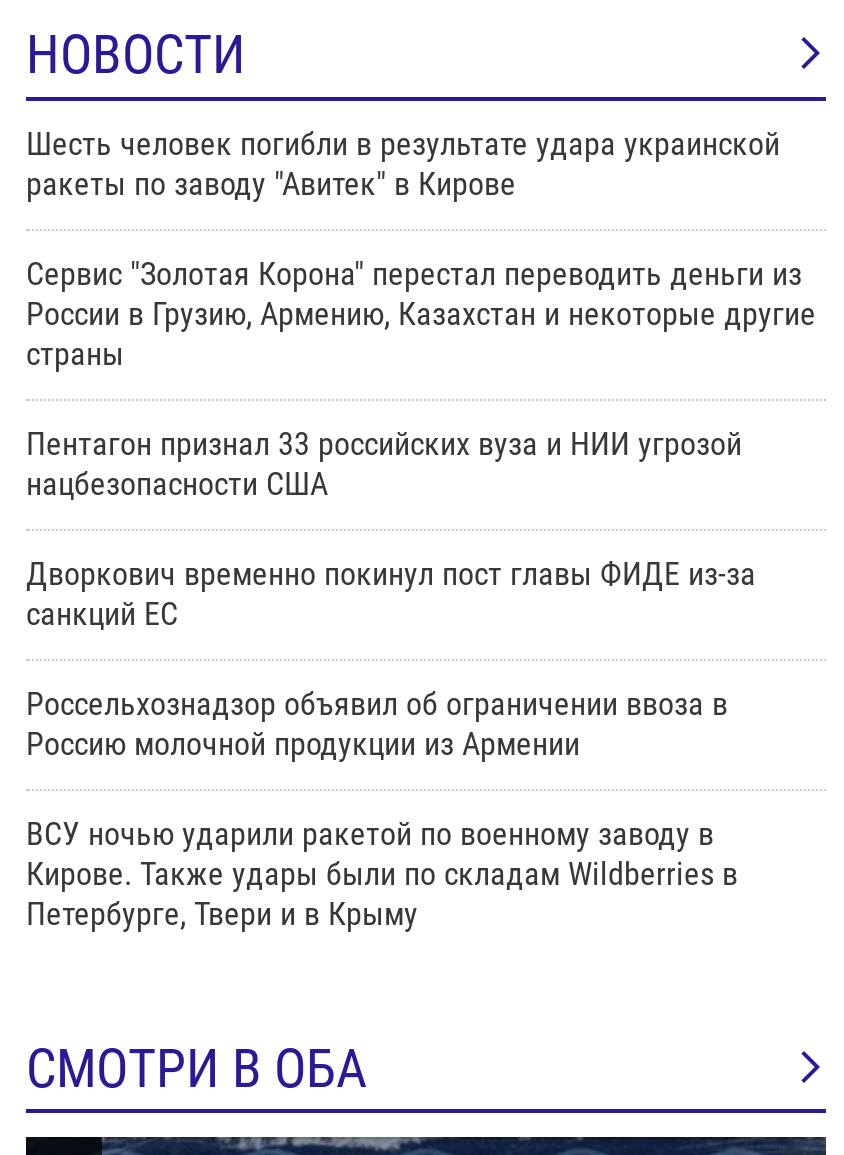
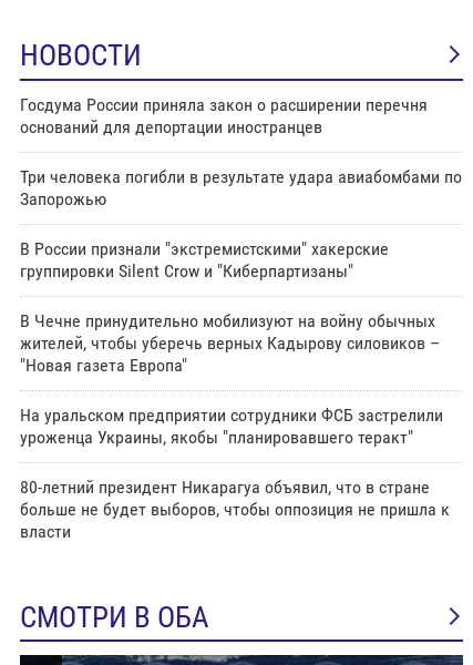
- Шесть человек погибли в результате удара украинской
- ракеты по заводу "Авитек" в Кирове
+ Госдума России приняла закон о расширении перечня
+ оснований для депортации иностранцев

- Сервис "Золотая Корона" перестал переводить деньги из
- России в Грузию, Армению, Казахстан и некоторые другие
- страны
+ Три человека погибли в результате удара авиабомбами по
+ Запорожью

- Пентагон признал 33 российских вуза и НИИ угрозой
- нацбезопасности США
+ В России признали "экстремистскими" хакерские
+ группировки Silent Crow и "Киберпартизаны"

- Дворкович временно покинул пост главы ФИДЕ из-за
- санкций ЕС
+ В Чечне принудительно мобилизуют на войну обычных
+ жителей, чтобы уберечь верных Кадырову силовиков –
+ "Новая газета Европа"

- Россельхознадзор объявил об ограничении ввоза в
- Россию молочной продукции из Армении
+ На уральском предприятии сотрудники ФСБ застрелили
+ уроженца Украины, якобы "планировавшего теракт"

- ВСУ ночью ударили ракетой по военному заводу в
- Кирове. Также удары были по складам Wildberries в
- Петербурге, Твери и в Крыму
+ 80-летний президент Никарагуа объявил, что в стране
+ больше не будет выборов, чтобы оппозиция не пришла к
+ власти
